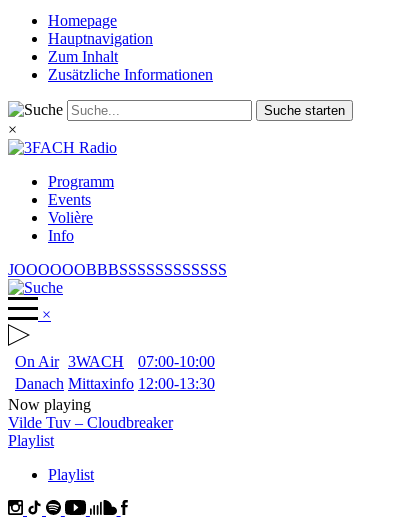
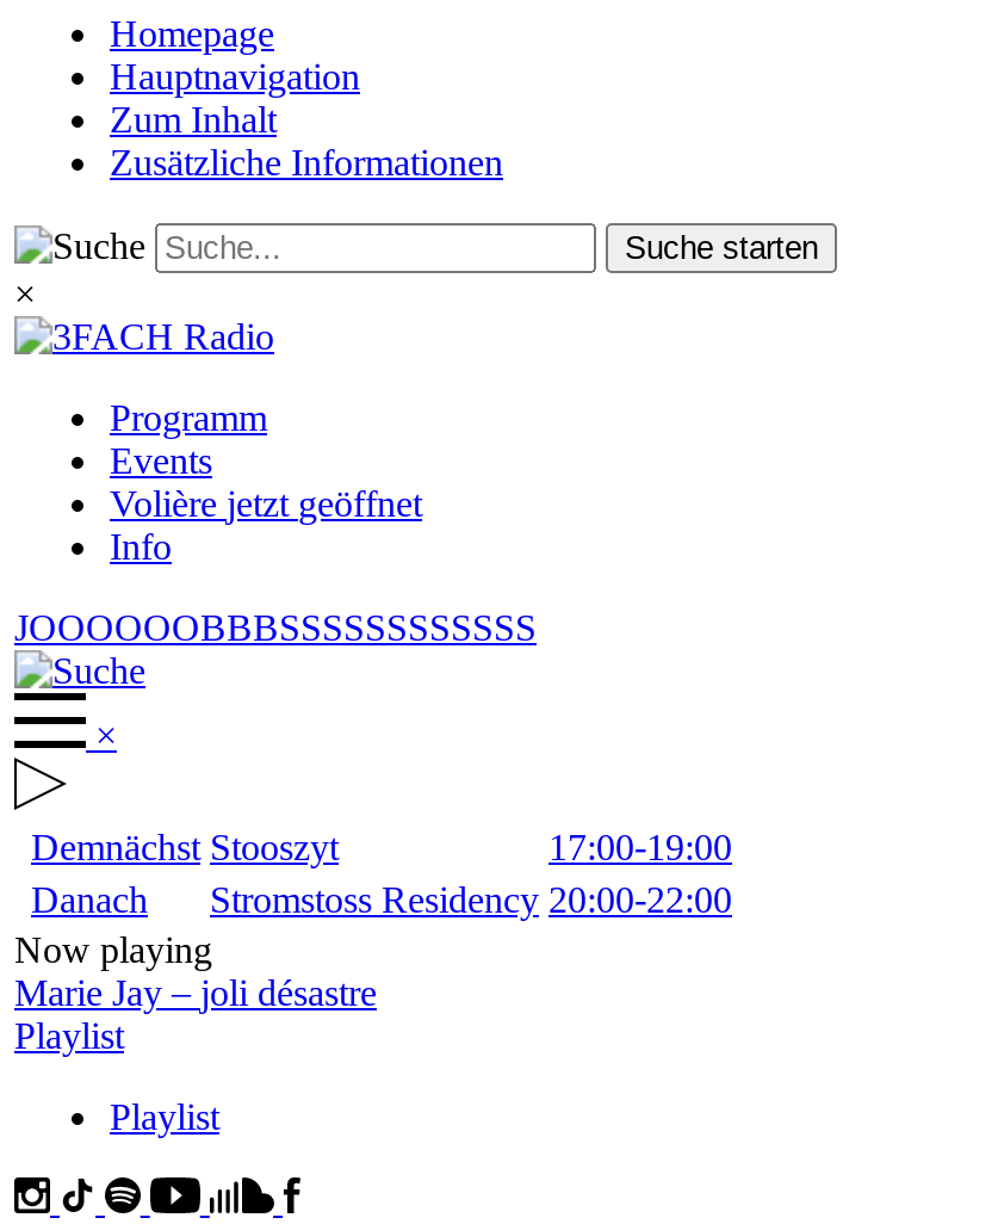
- Volière
+ Volière jetzt geöffnet

- On Air 3WACH
- 07:00-10:00
- Danach Mittaxinfo 12:00-13:30
+ Demnächst Stooszyt
+ 17:00-19:00
+ Danach
+ Stromstoss Residency 20:00-22:00

- Vilde Tuv –Cloudbreaker
+ Marie Jay –joli désastre
